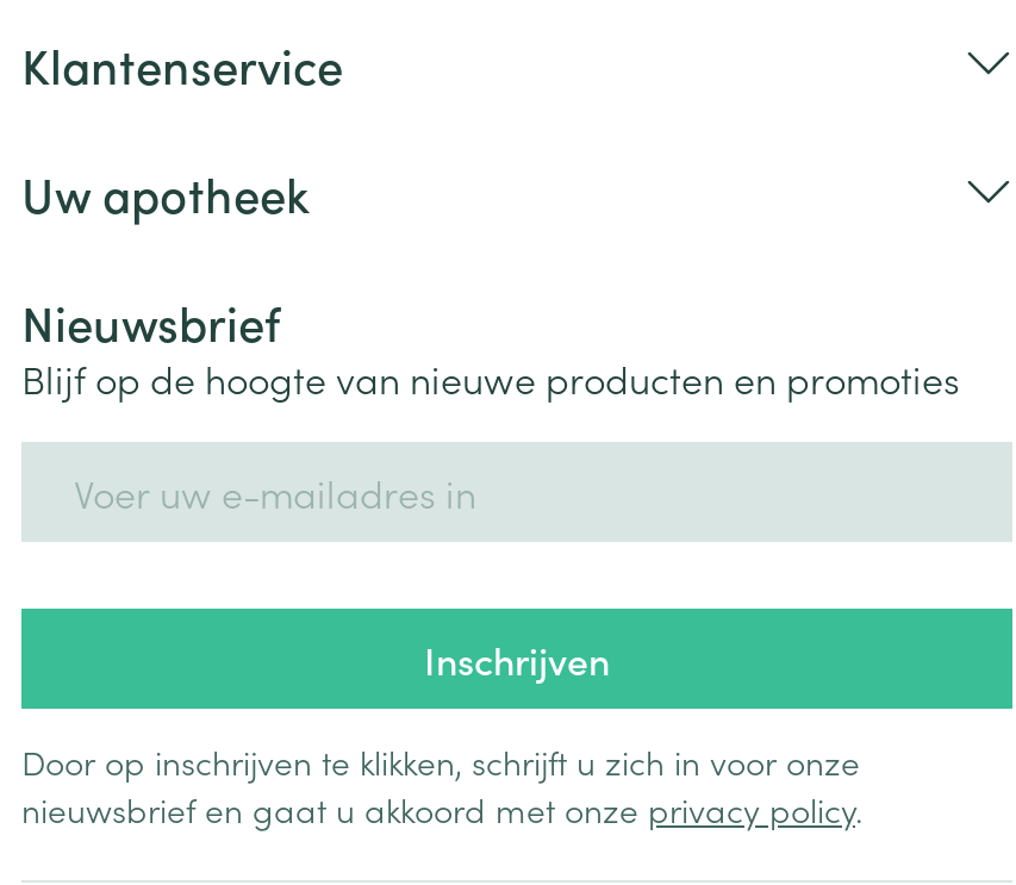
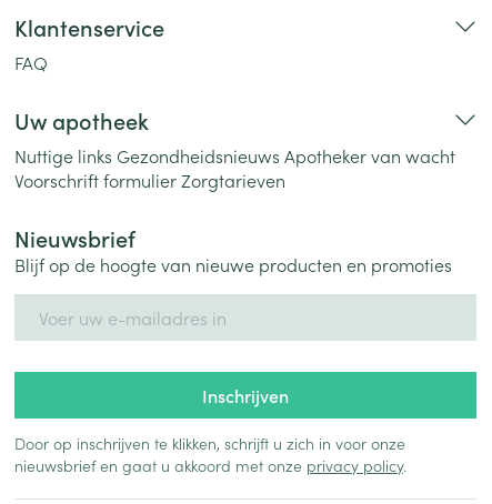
+ FAQ

+ Nuttige links Gezondheidsnieuws Apotheker van wacht
+ Voorschrift formulier Zorgtarieven
